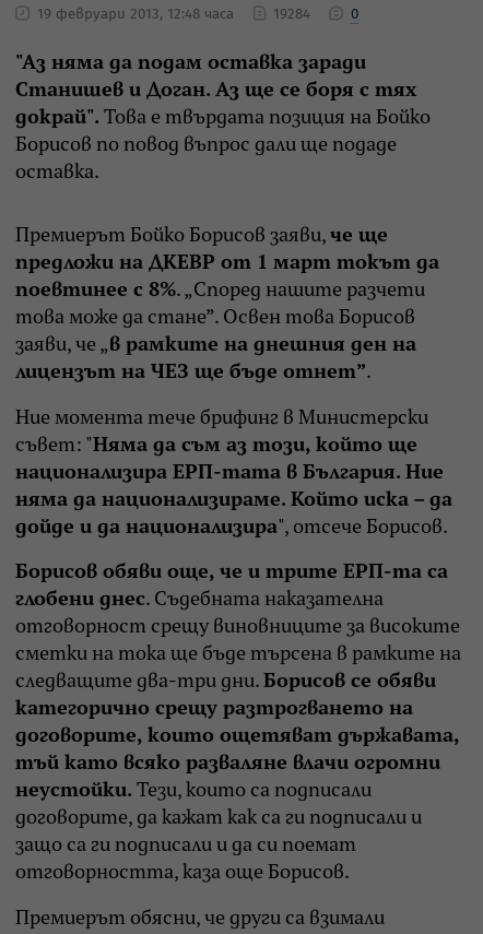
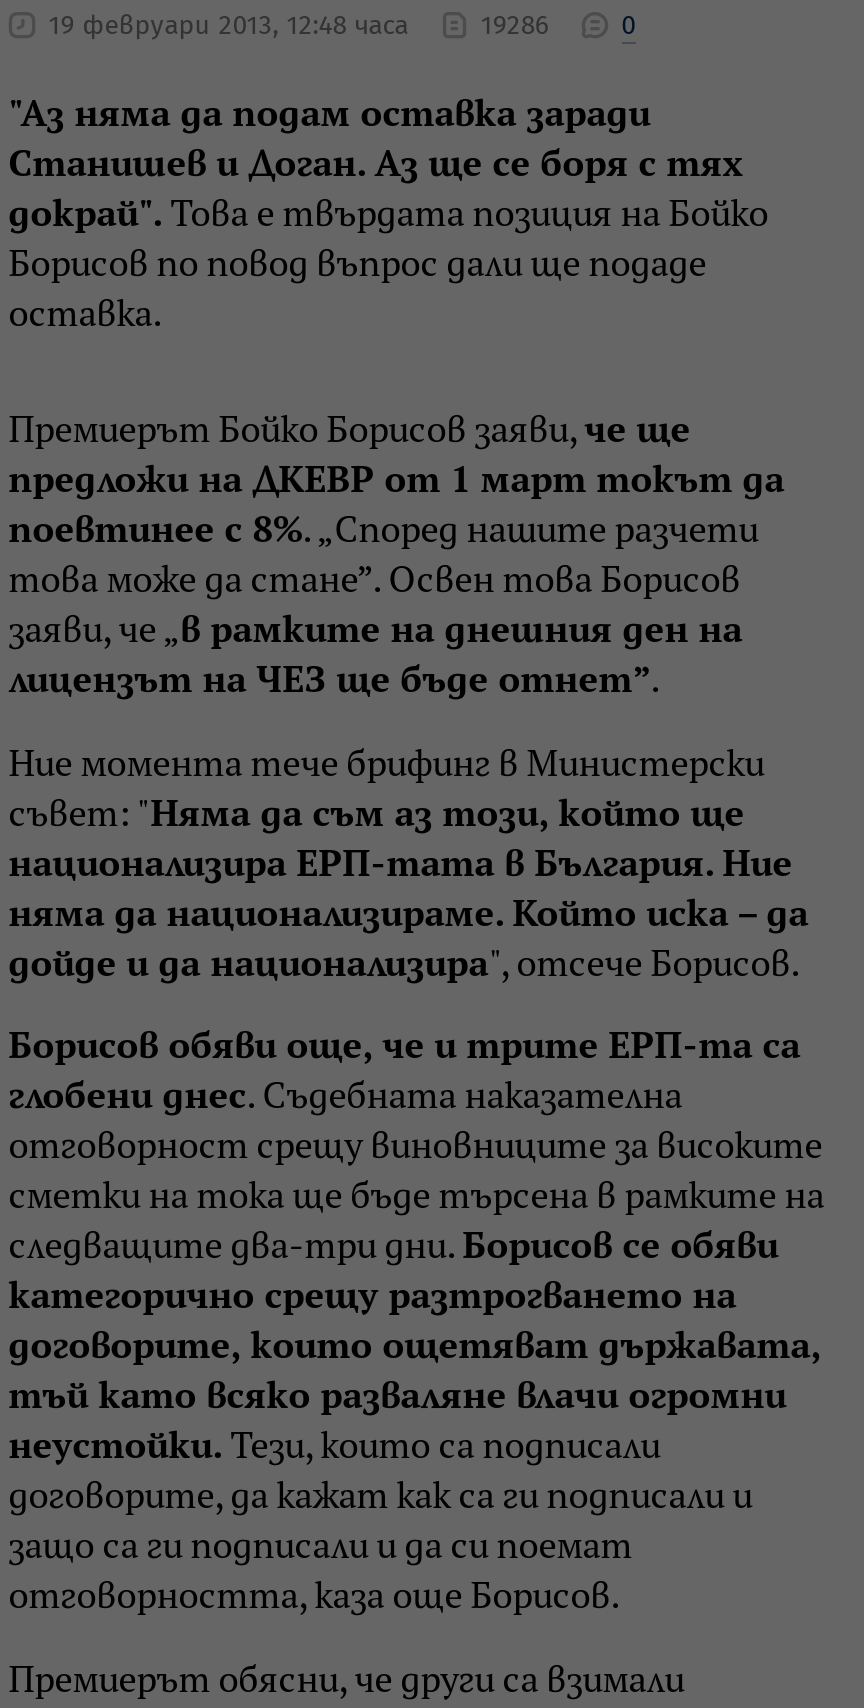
- 19284
+ 19286
